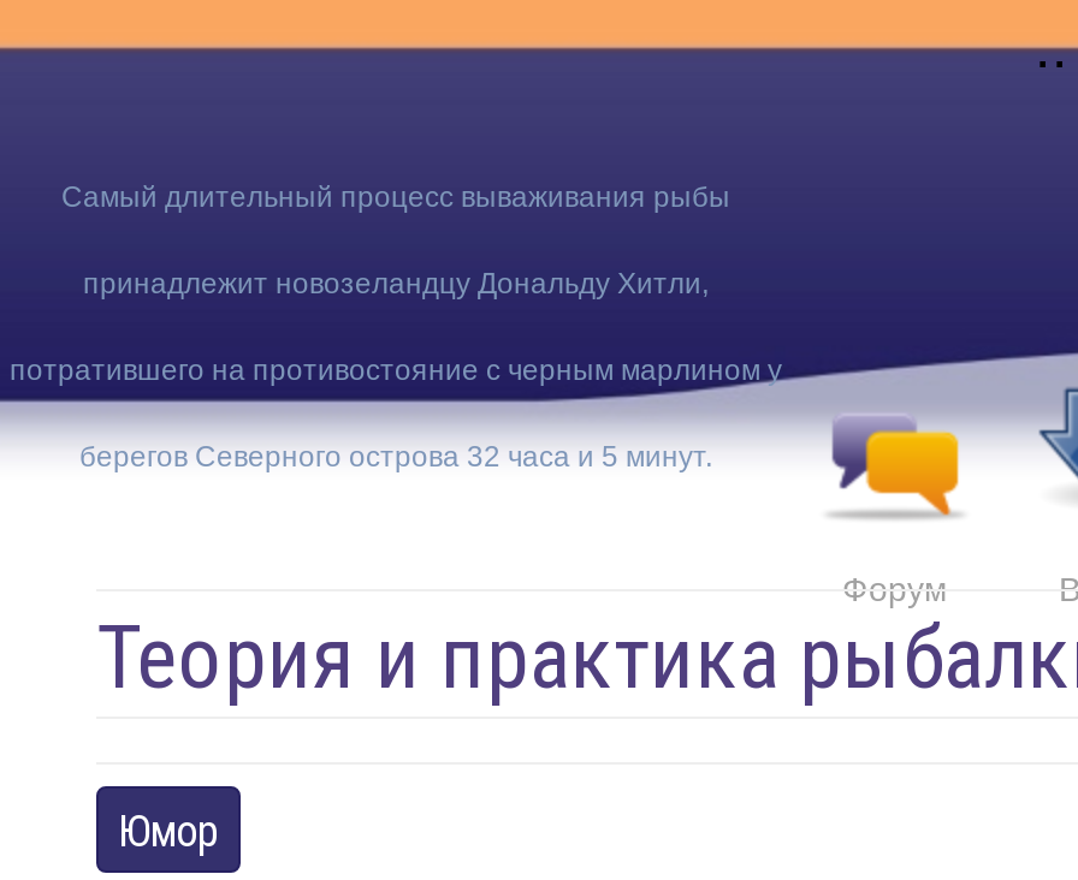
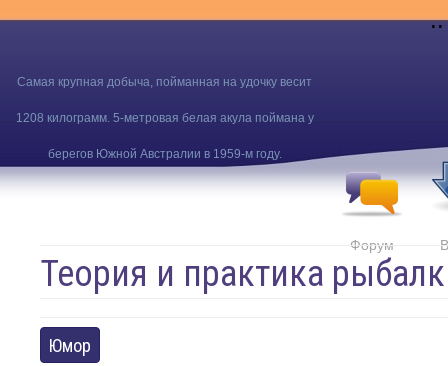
- Самый длительный процесс вываживания рыбы
- принадлежит новозеландцу Дональду Хитли,
- потратившего на противостояние с черным марлином у
- берегов Северного острова 32 часа и 5 минут.
+ Самая крупная добыча, пойманная на удочку весит
+ 1208 килограмм. 5-метровая белая акула поймана у
+ берегов Южной Австралии в 1959-м году.
